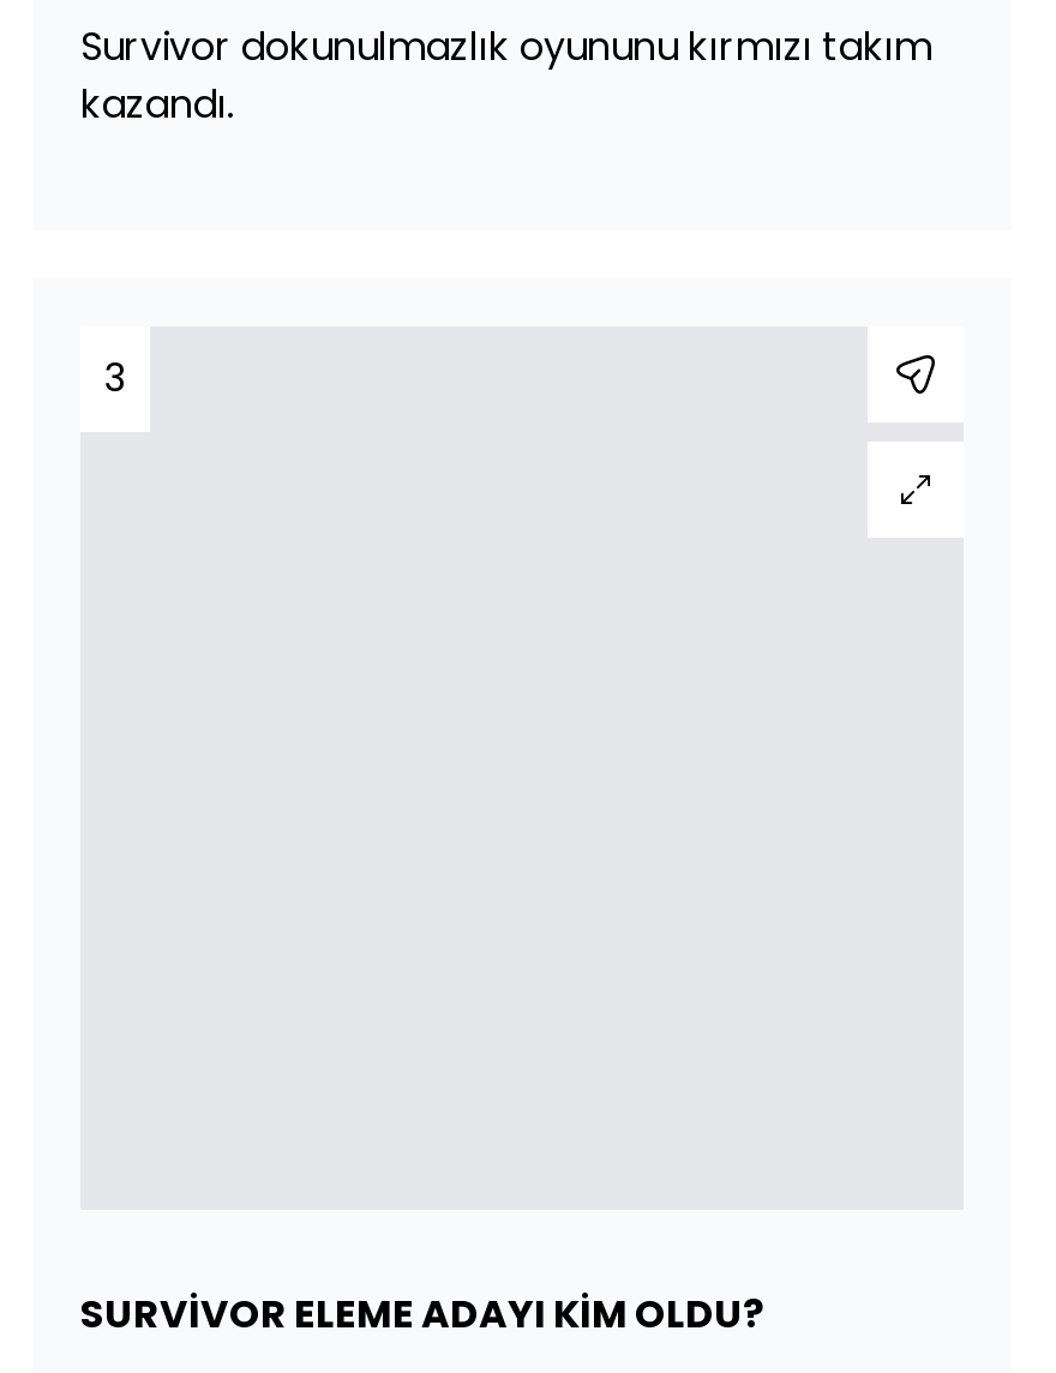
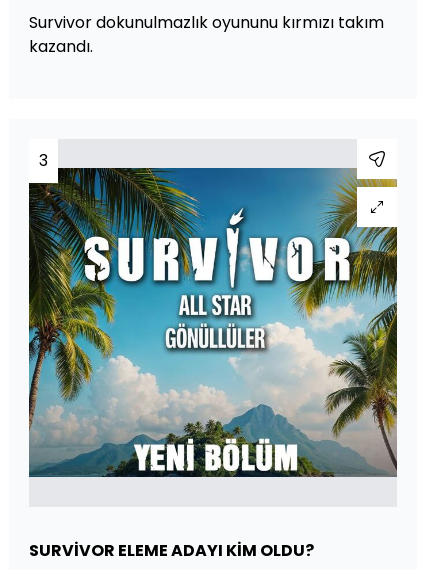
+ [image]
